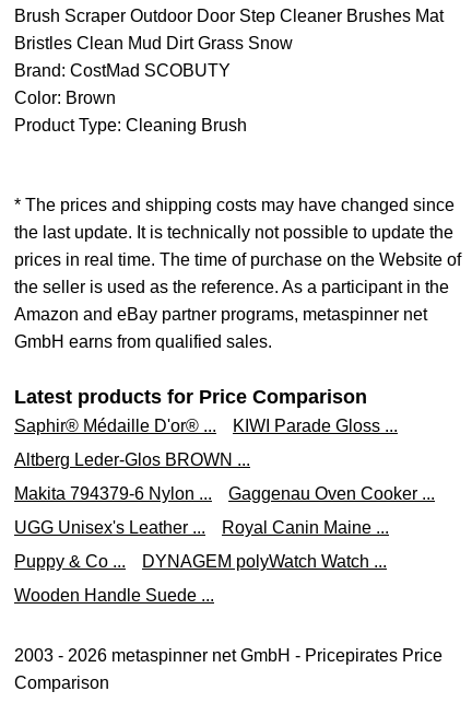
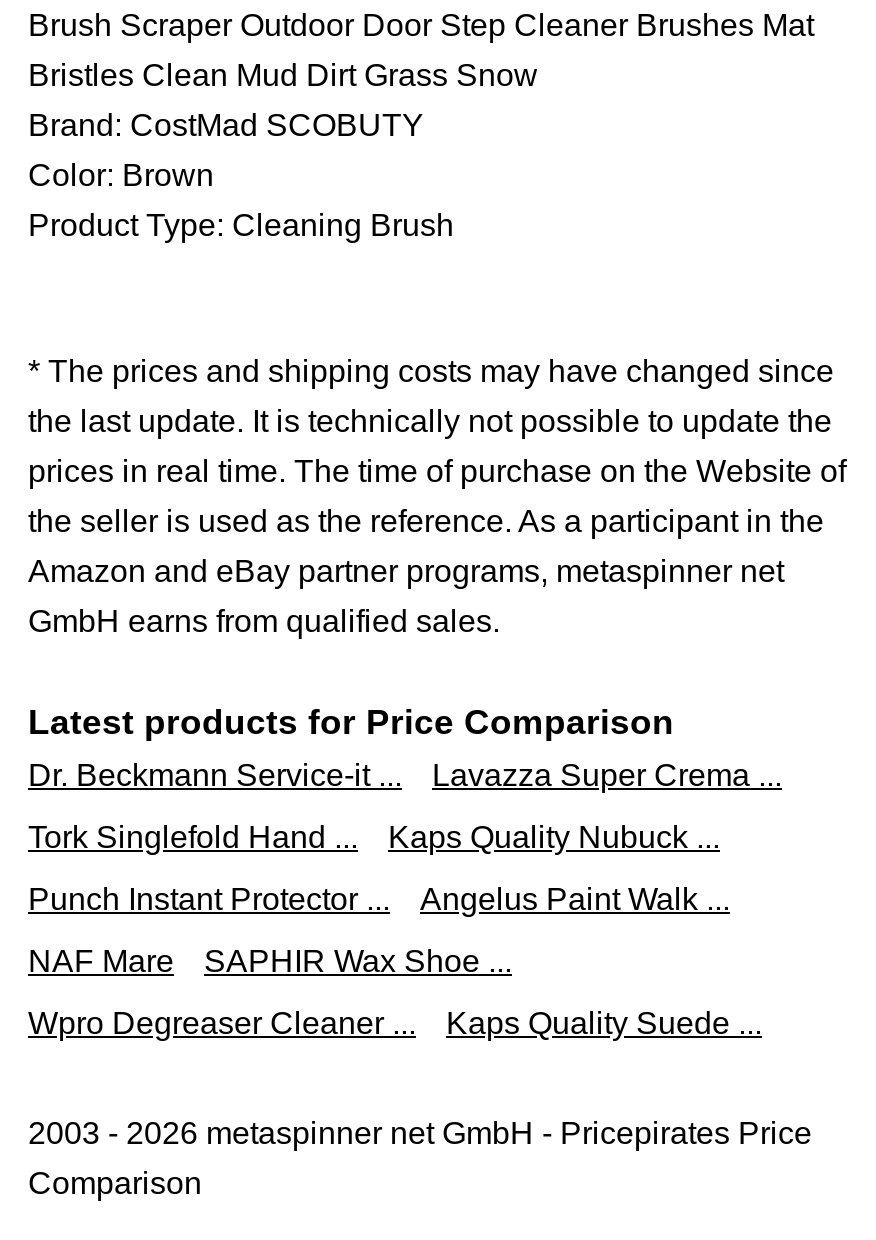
- Saphir® Médaille D'or® ...
- KIWI Parade Gloss ...
- Altberg Leder-Glos BROWN ...
- Makita 794379-6 Nylon ...
- Gaggenau Oven Cooker ...
- UGG Unisex's Leather ...
- Royal Canin Maine ...
- Puppy & Co ...
- DYNAGEM polyWatch Watch ...
- Wooden Handle Suede ...
+ Dr. Beckmann Service-it ...
+ Lavazza Super Crema ...
+ Tork Singlefold Hand ...
+ Kaps Quality Nubuck ...
+ Punch Instant Protector ...
+ Angelus Paint Walk ...
+ NAF Mare
+ SAPHIR Wax Shoe ...
+ Wpro Degreaser Cleaner ...
+ Kaps Quality Suede ...
